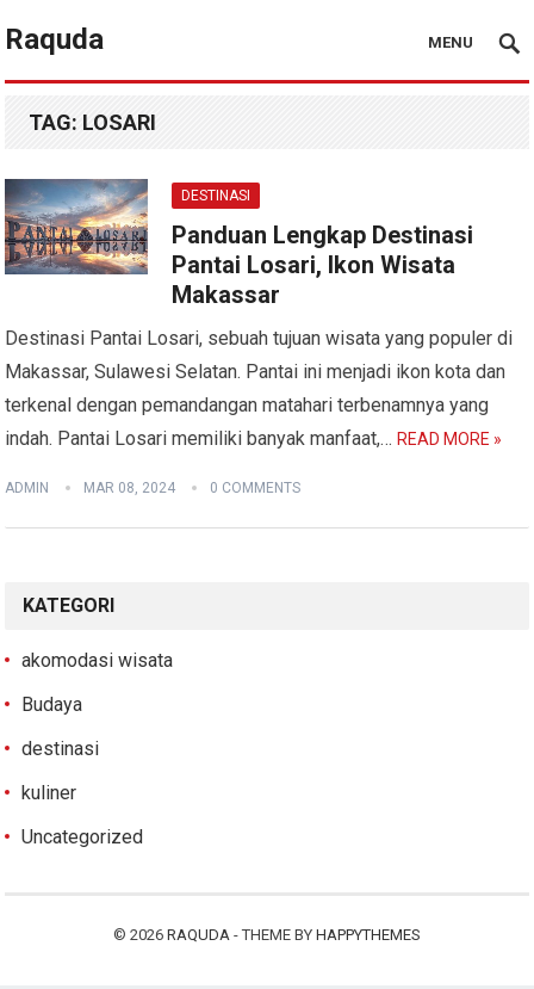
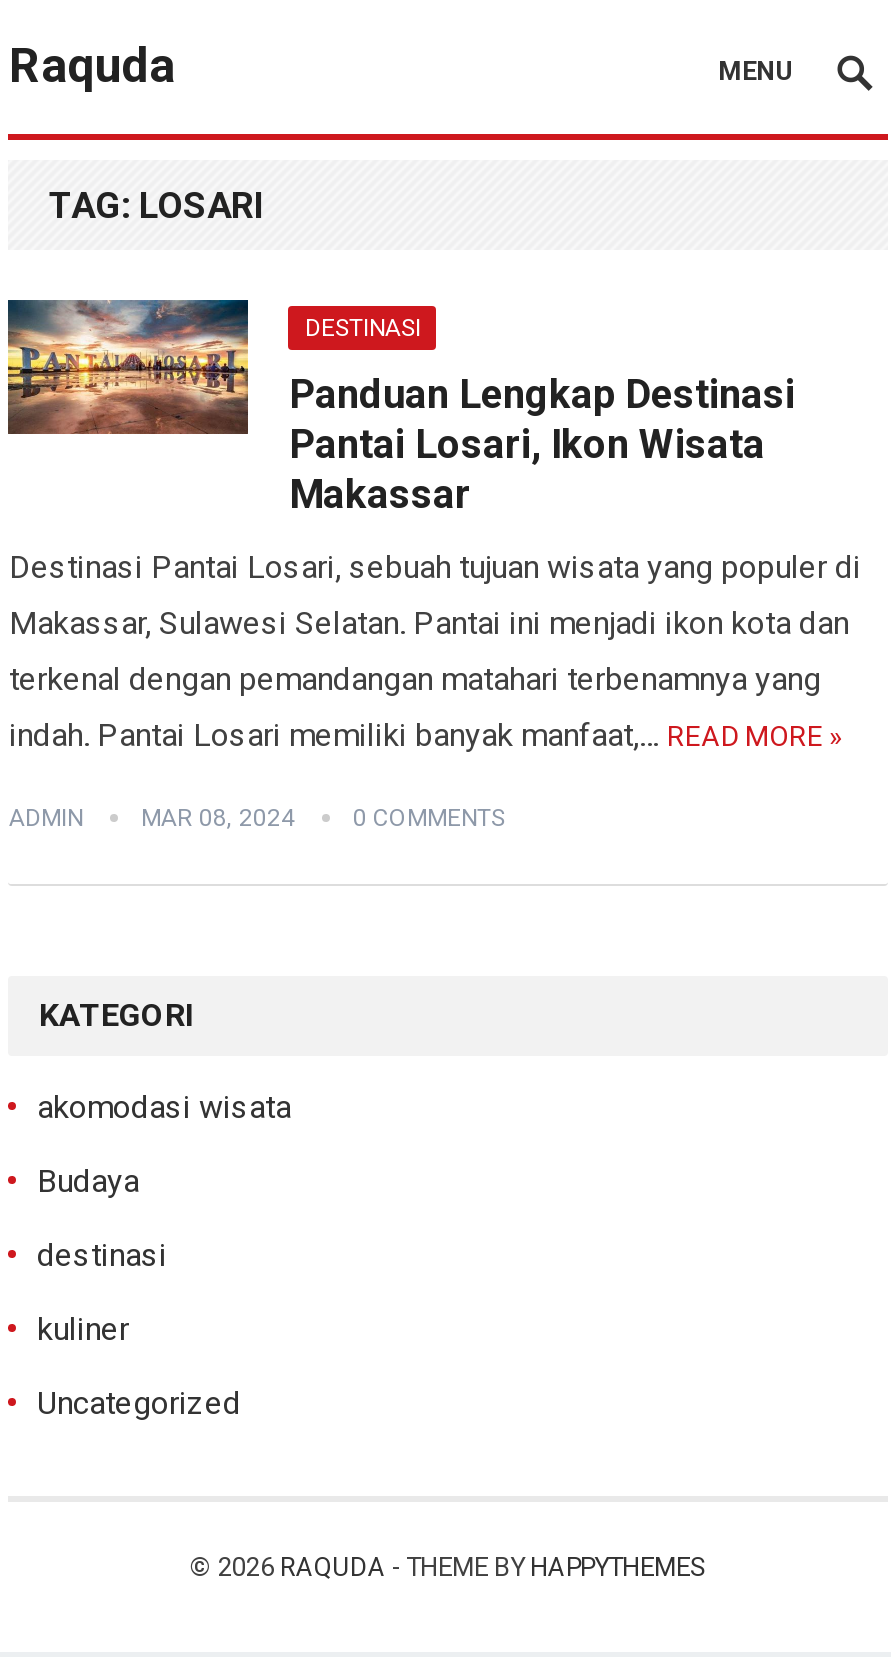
- [image]
+ [image]
